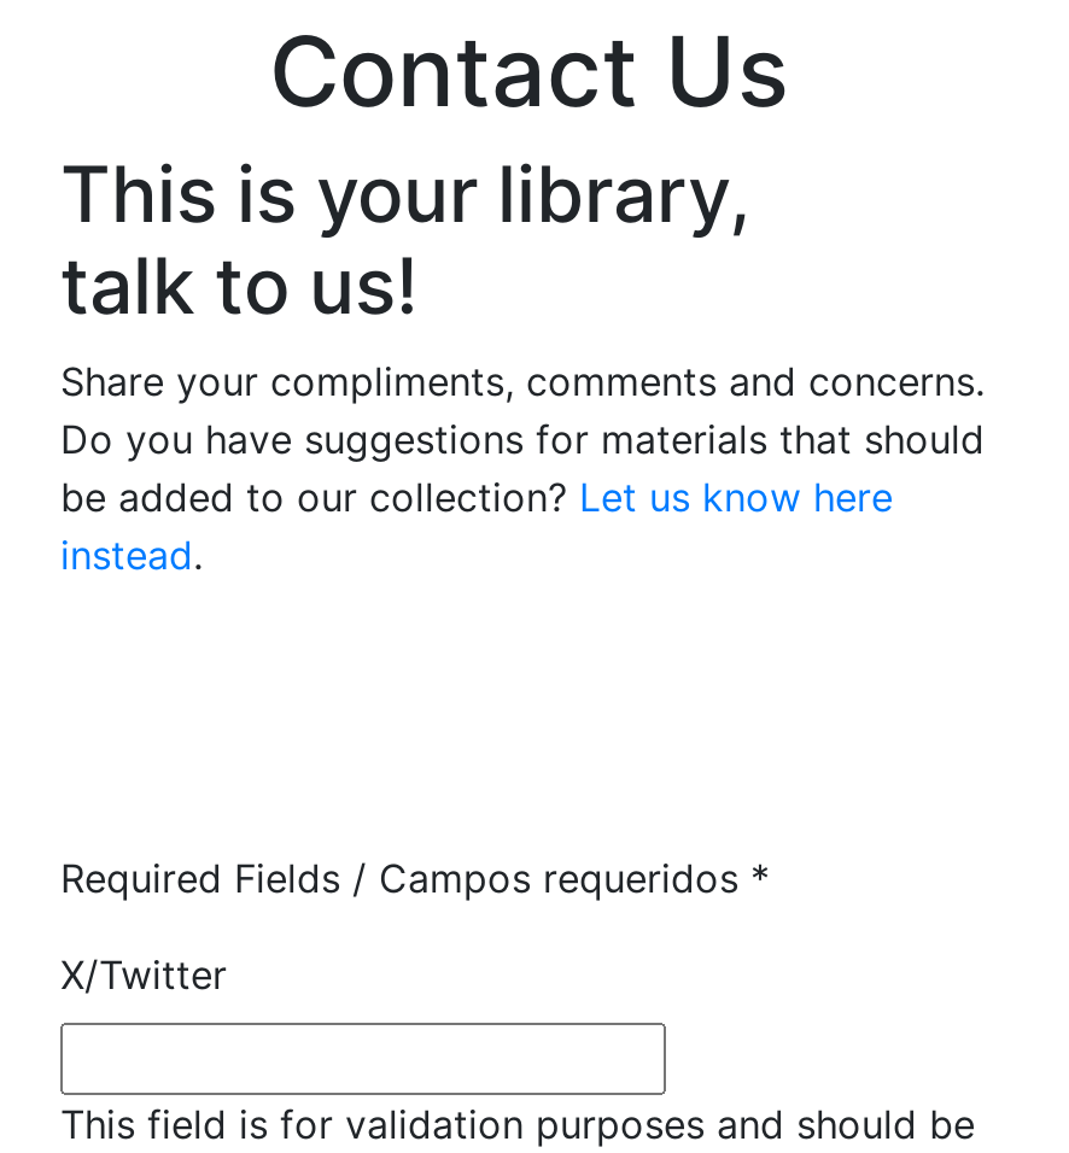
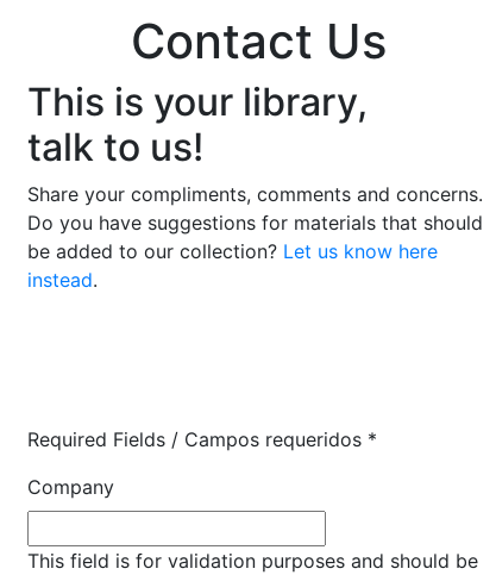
- X/Twitter
+ Company
